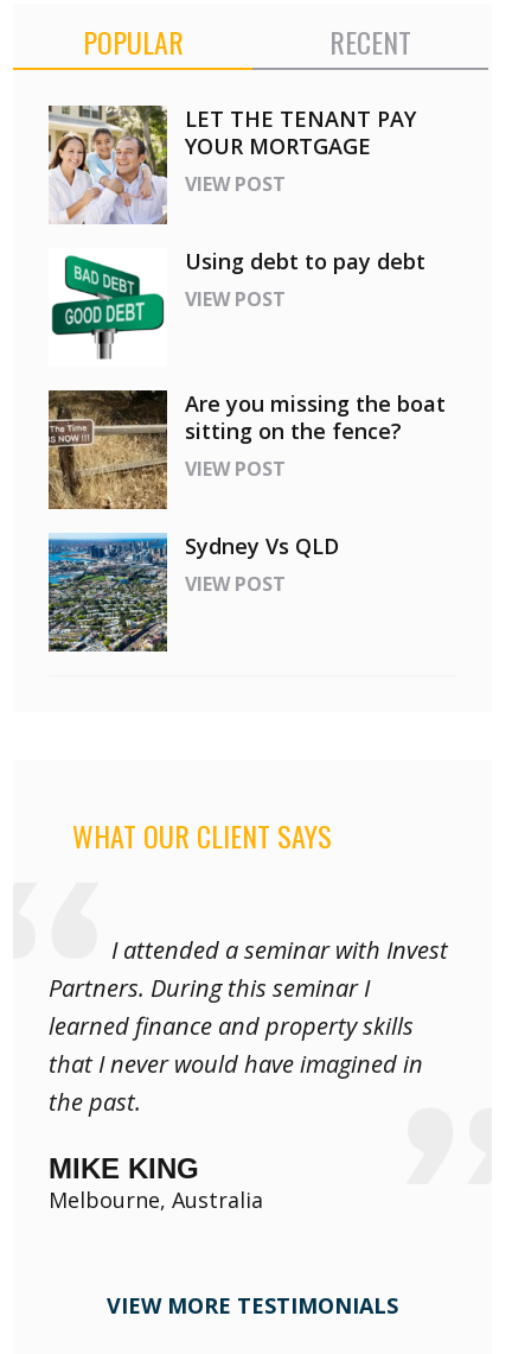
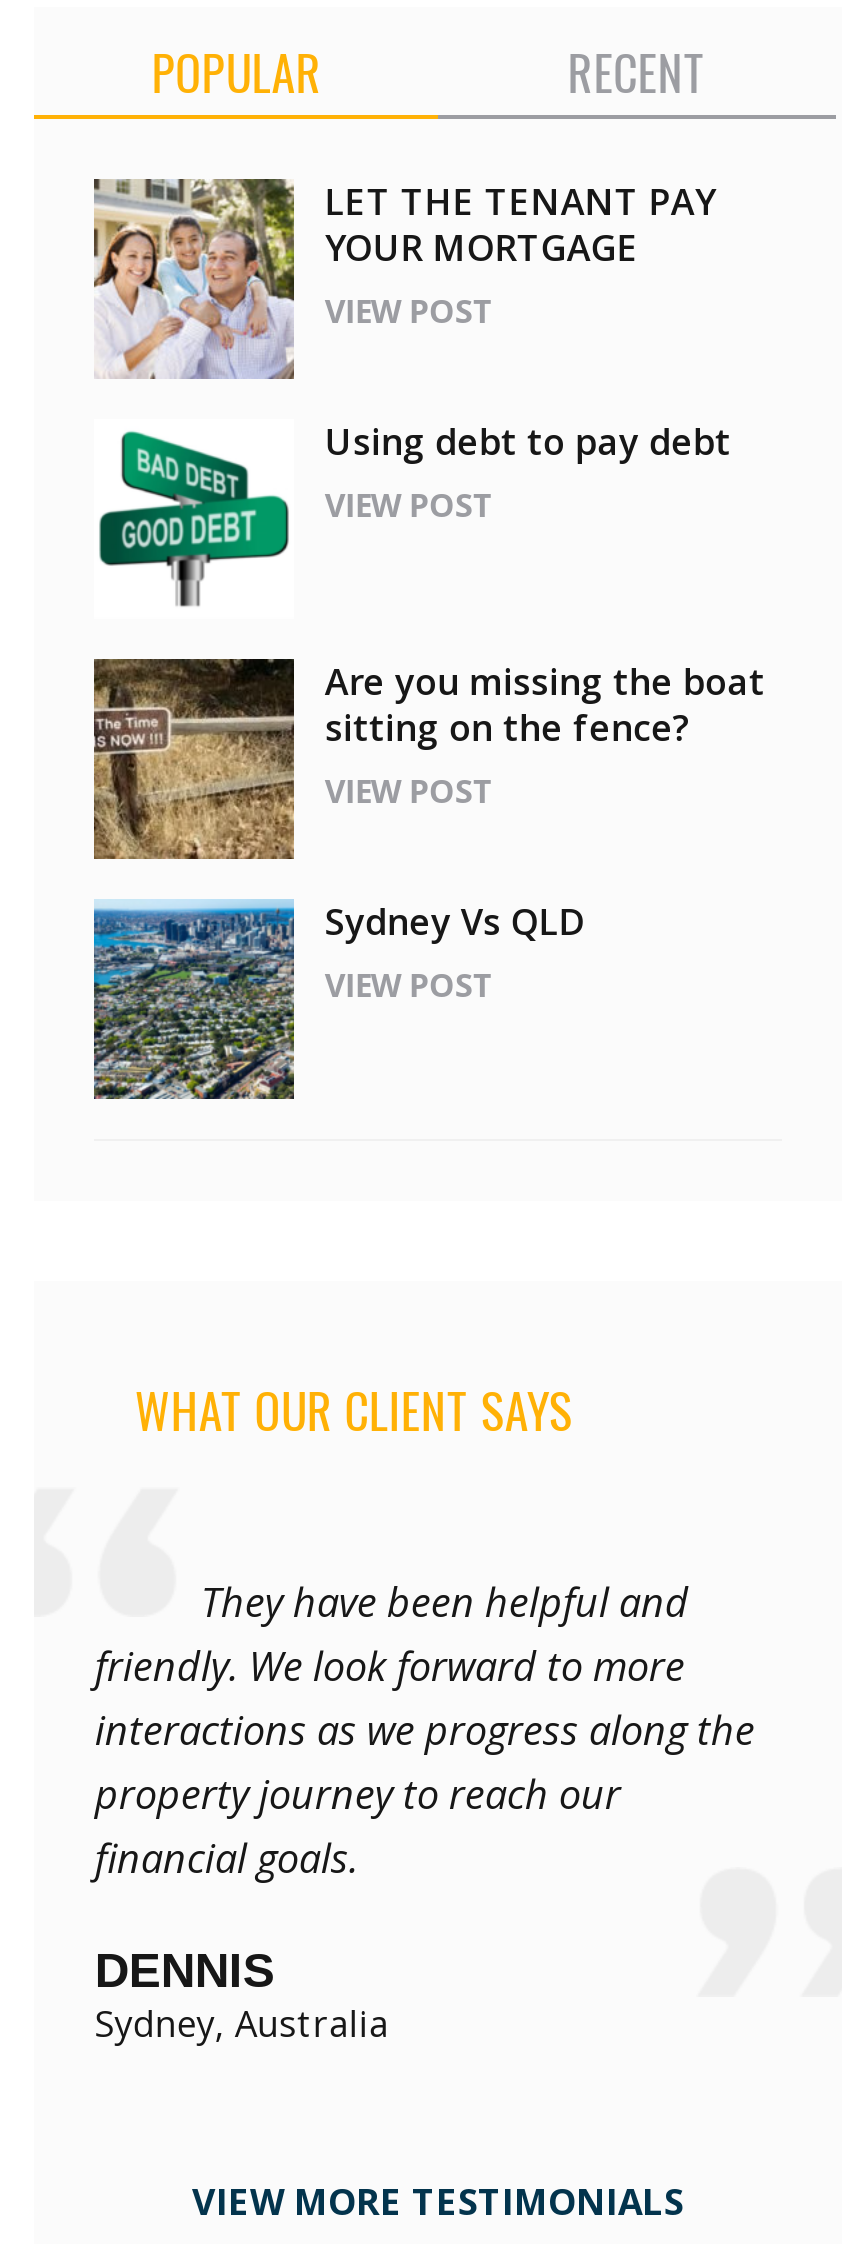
- I attended a seminar with Invest
- Partners. During this seminar I
- learned finance and property skills
- that I never would have imagined in
- the past.
+ They have been helpful and
+ friendly. We look forward to more
+ interactions as we progress along the
+ property journey to reach our
+ financial goals.

- MIKE KING
- Melbourne, Australia
+ DENNIS
+ Sydney, Australia
